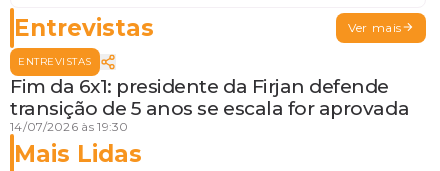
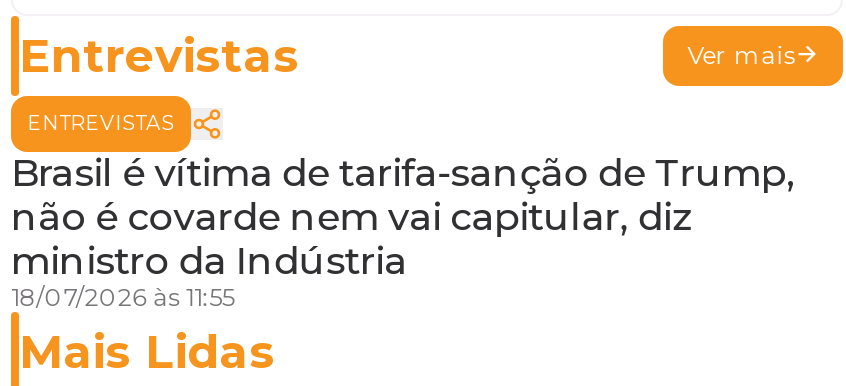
- Fim da 6x1: presidente da Firjan defende
- transição de 5 anos se escala for aprovada
- 14/07/2026 às 19:30
+ Brasil é vítima de tarifa-sanção de Trump,
+ não é covarde nem vai capitular, diz
+ ministro da Indústria
+ 18/07/2026 às 11:55
